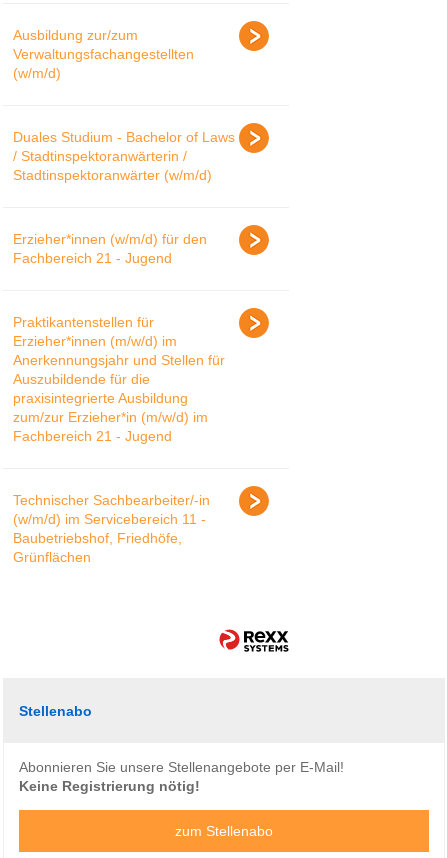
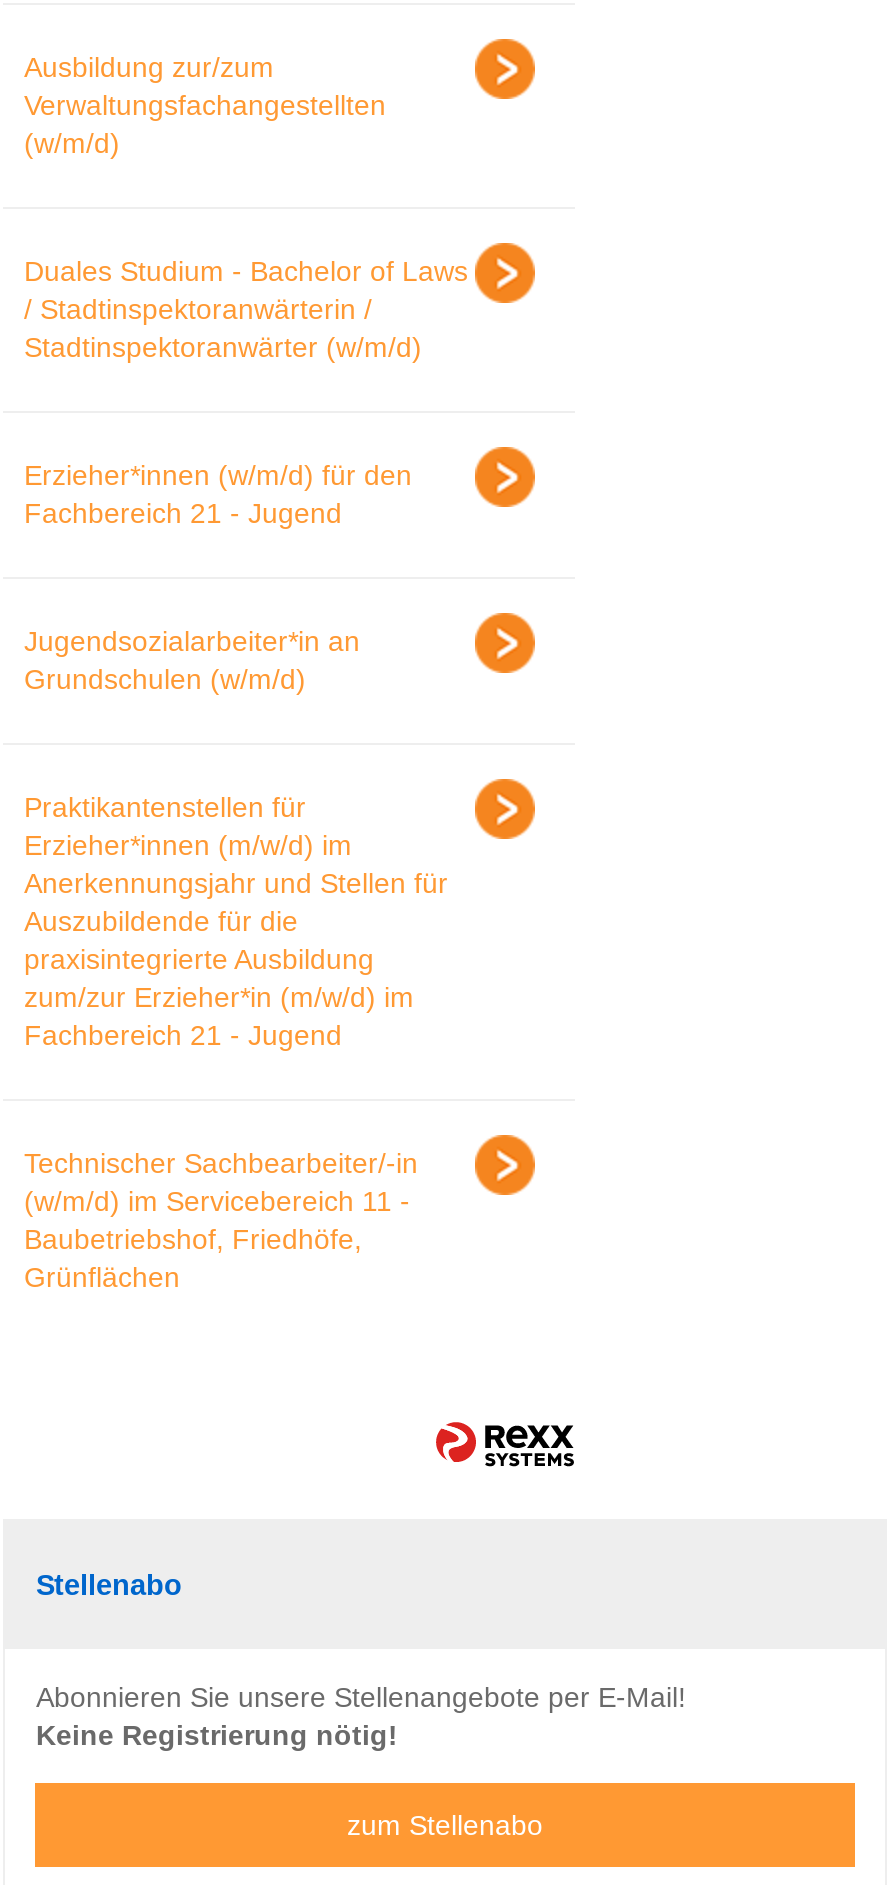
+ Jugendsozialarbeiter*in an
+ Grundschulen (w/m/d)
